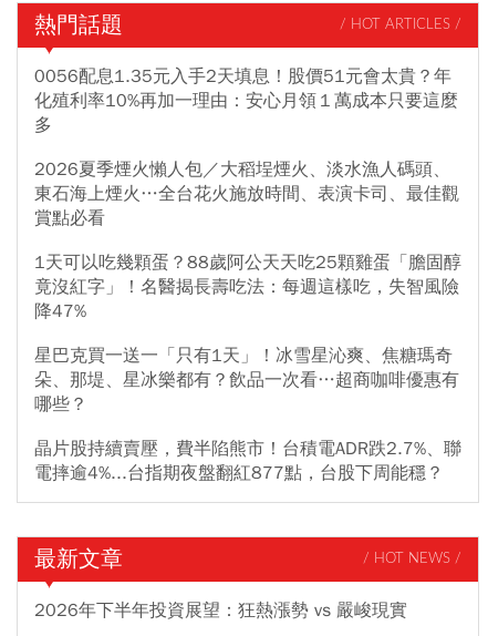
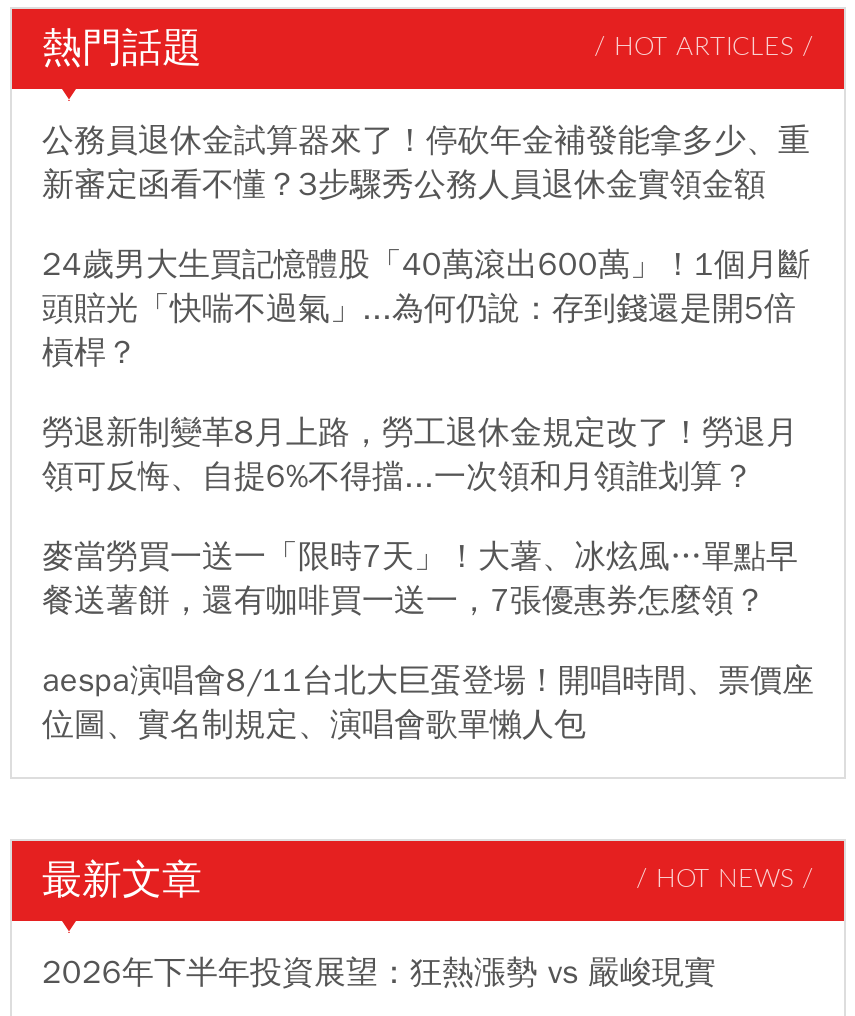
- 0056配息1.35元入手2天填息！股價51元會太貴？年
- 化殖利率10%再加一理由：安心月領１萬成本只要這麼
- 多
+ 公務員退休金試算器來了！停砍年金補發能拿多少、重
+ 新審定函看不懂？3步驟秀公務人員退休金實領金額

- 2026夏季煙火懶人包／大稻埕煙火、淡水漁人碼頭、
- 東石海上煙火…全台花火施放時間、表演卡司、最佳觀
- 賞點必看
+ 24歲男大生買記憶體股「40萬滾出600萬」！1個月斷
+ 頭賠光「快喘不過氣」...為何仍說：存到錢還是開5倍
+ 槓桿？

- 1天可以吃幾顆蛋？88歲阿公天天吃25顆雞蛋「膽固醇
- 竟沒紅字」！名醫揭長壽吃法：每週這樣吃，失智風險
- 降47%
+ 勞退新制變革8月上路，勞工退休金規定改了！勞退月
+ 領可反悔、自提6%不得擋...一次領和月領誰划算？

- 星巴克買一送一「只有1天」！冰雪星沁爽、焦糖瑪奇
- 朵、那堤、星冰樂都有？飲品一次看…超商咖啡優惠有
- 哪些？
+ 麥當勞買一送一「限時7天」！大薯、冰炫風…單點早
+ 餐送薯餅，還有咖啡買一送一，7張優惠券怎麼領？

- 晶片股持續賣壓，費半陷熊市！台積電ADR跌2.7%、聯
- 電摔逾4%...台指期夜盤翻紅877點，台股下周能穩？
+ aespa演唱會8/11台北大巨蛋登場！開唱時間、票價座
+ 位圖、實名制規定、演唱會歌單懶人包
